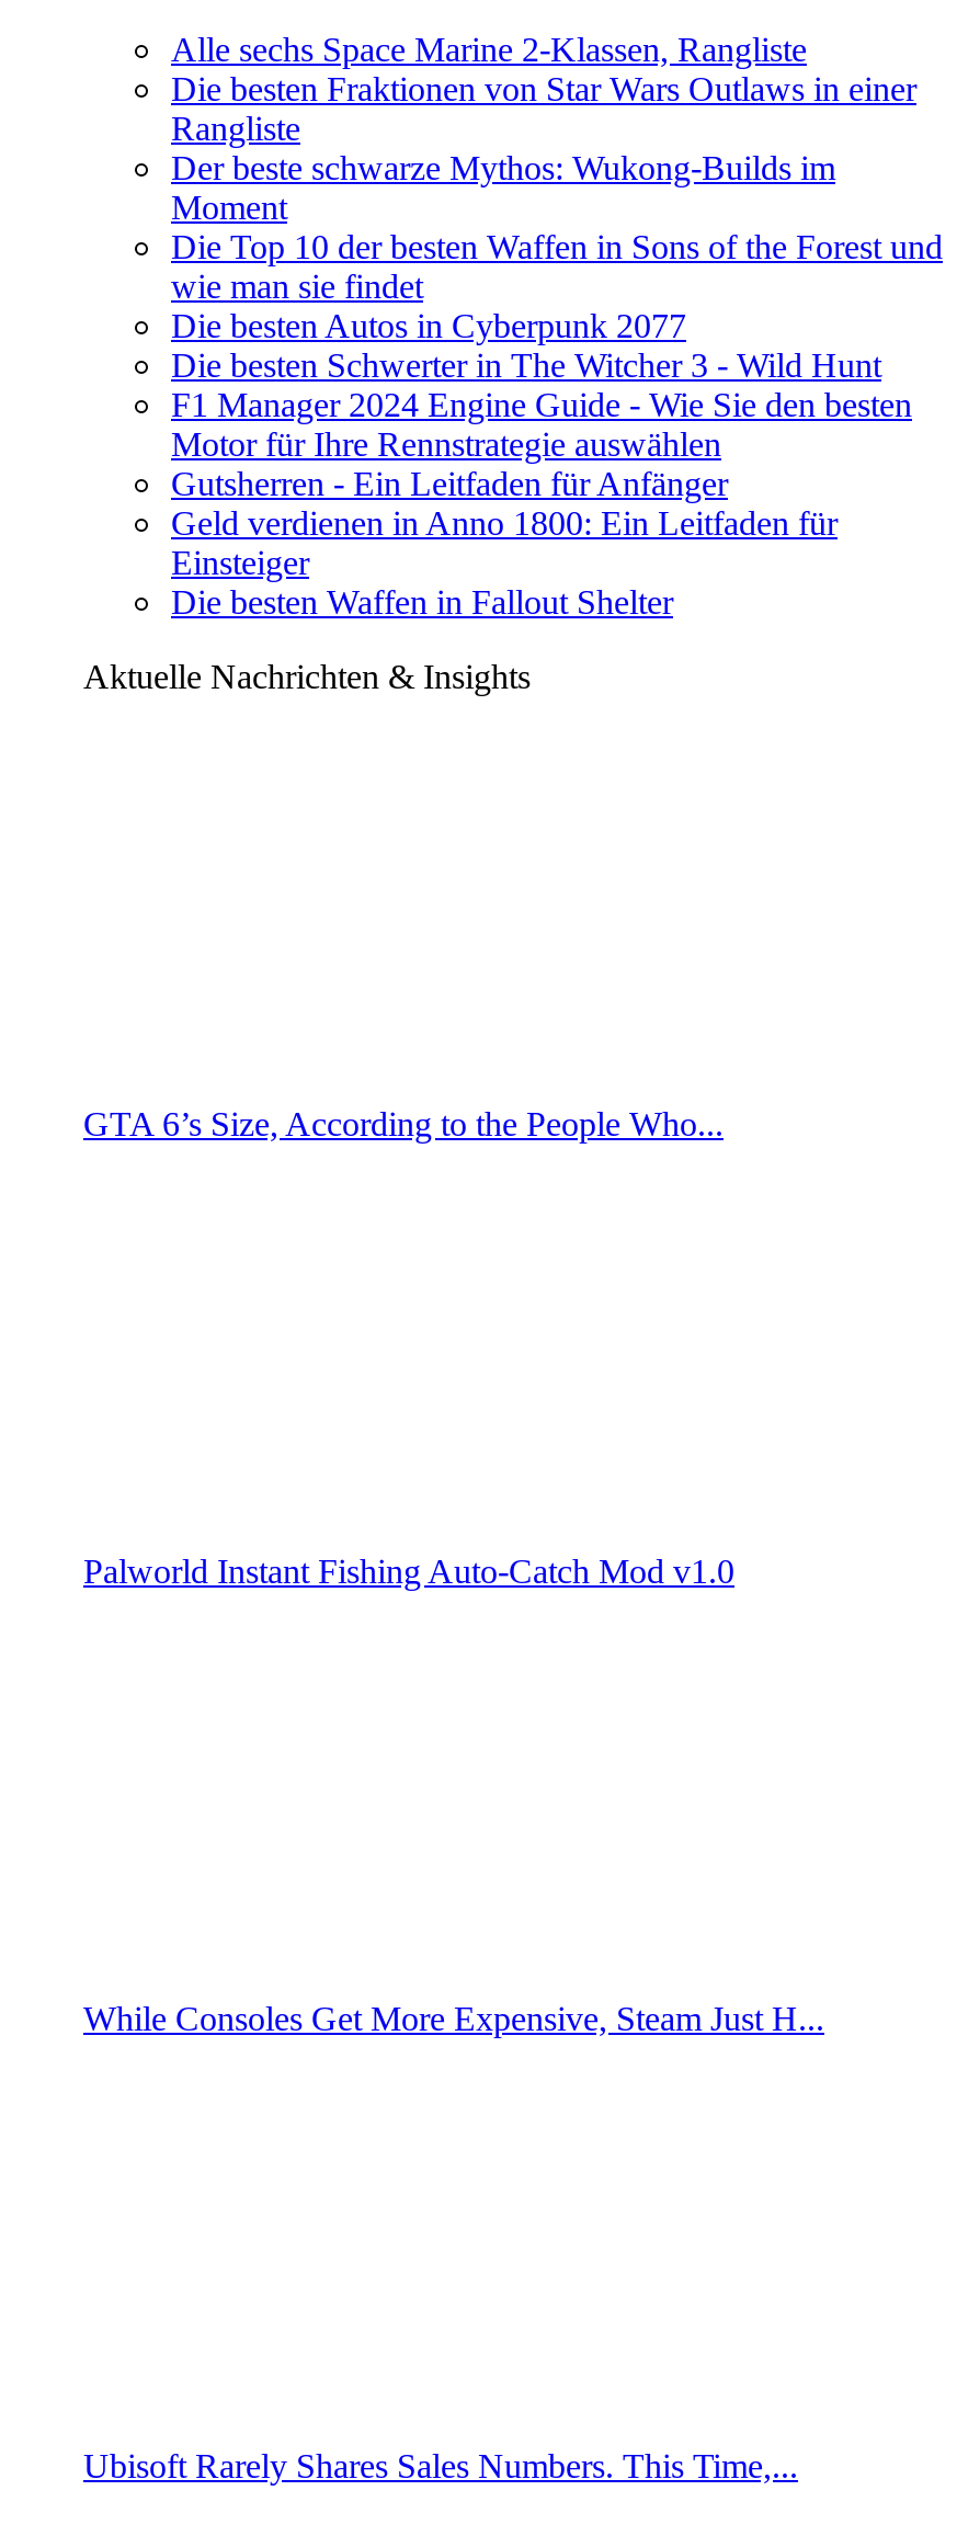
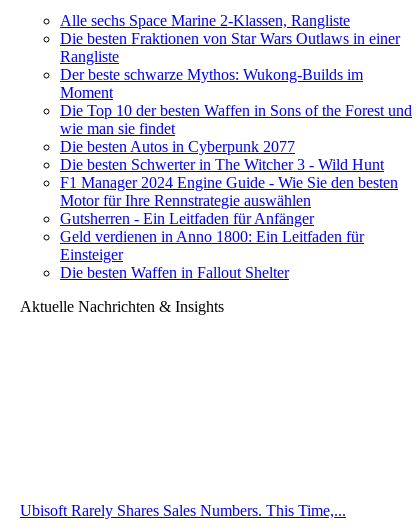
- GTA 6’s Size, According to the People Who...

- Palworld Instant Fishing Auto-Catch Mod v1.0

- While Consoles Get More Expensive, Steam Just H...
